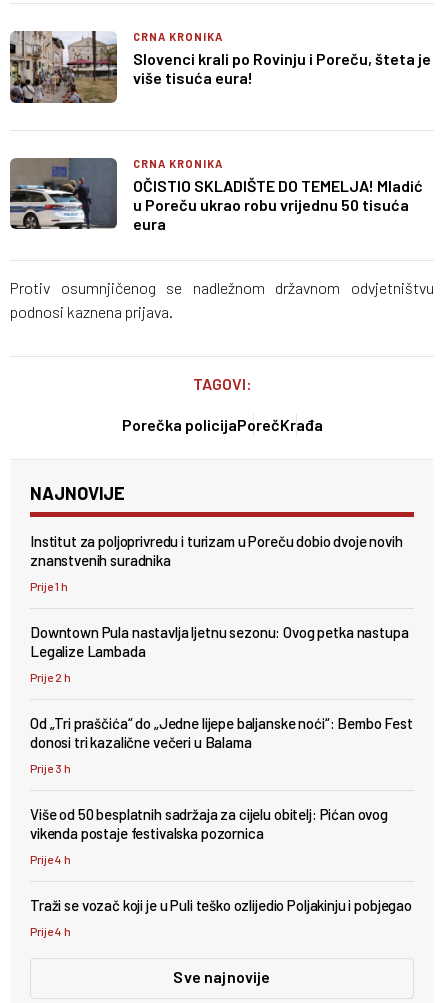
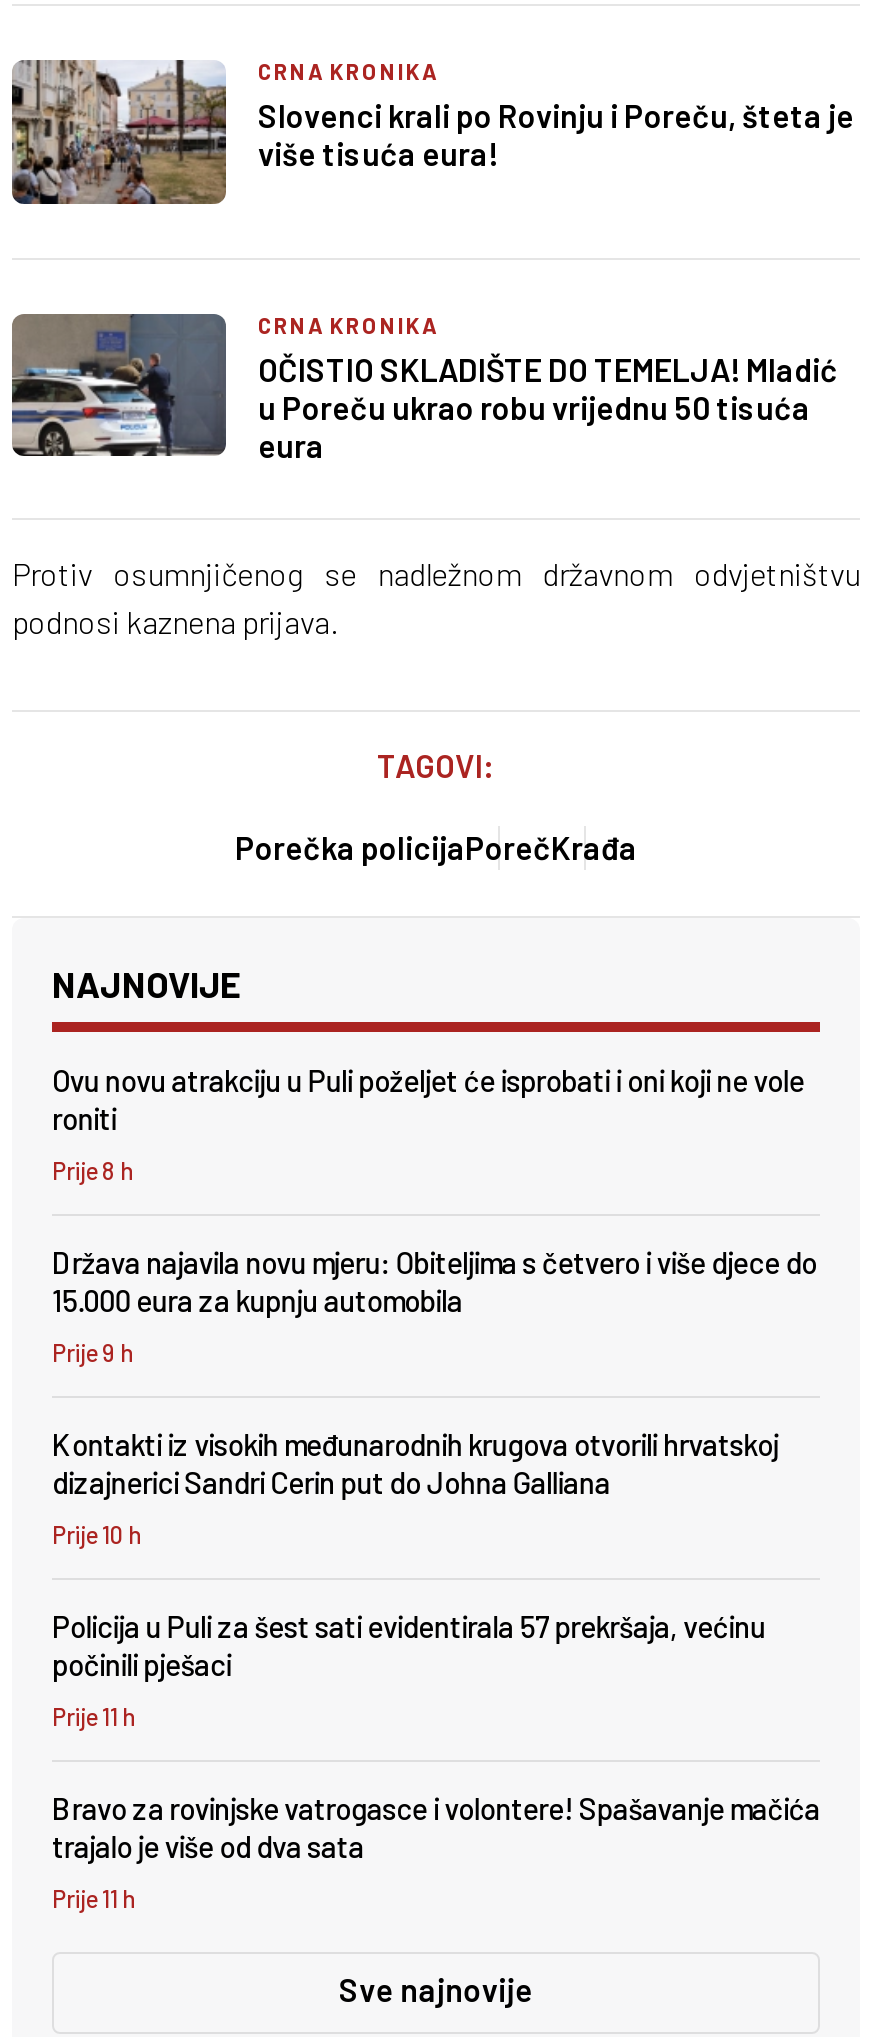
- Institut za poljoprivredu i turizam u Poreču dobio dvoje novih
- znanstvenih suradnika
+ Ovu novu atrakciju u Puli poželjet će isprobati i oni koji ne vole
+ roniti

- Prije 1 h
+ Prije 8 h

- Downtown Pula nastavlja ljetnu sezonu: Ovog petka nastupa
- Legalize Lambada
+ Država najavila novu mjeru: Obiteljima s četvero i više djece do
+ 15.000 eura za kupnju automobila

- Prije 2 h
+ Prije 9 h

- Od „Tri praščića“ do „Jedne lijepe baljanske noći“: Bembo Fest
- donosi tri kazalične večeri u Balama
+ Kontakti iz visokih međunarodnih krugova otvorili hrvatskoj
+ dizajnerici Sandri Cerin put do Johna Galliana

- Prije 3 h
+ Prije 10 h

- Više od 50 besplatnih sadržaja za cijelu obitelj: Pićan ovog
- vikenda postaje festivalska pozornica
+ Policija u Puli za šest sati evidentirala 57 prekršaja, većinu
+ počinili pješaci

- Prije 4 h
+ Prije 11 h

- Traži se vozač koji je u Puli teško ozlijedio Poljakinju i pobjegao
+ Bravo za rovinjske vatrogasce i volontere! Spašavanje mačića
+ trajalo je više od dva sata

- Prije 4 h
+ Prije 11 h
